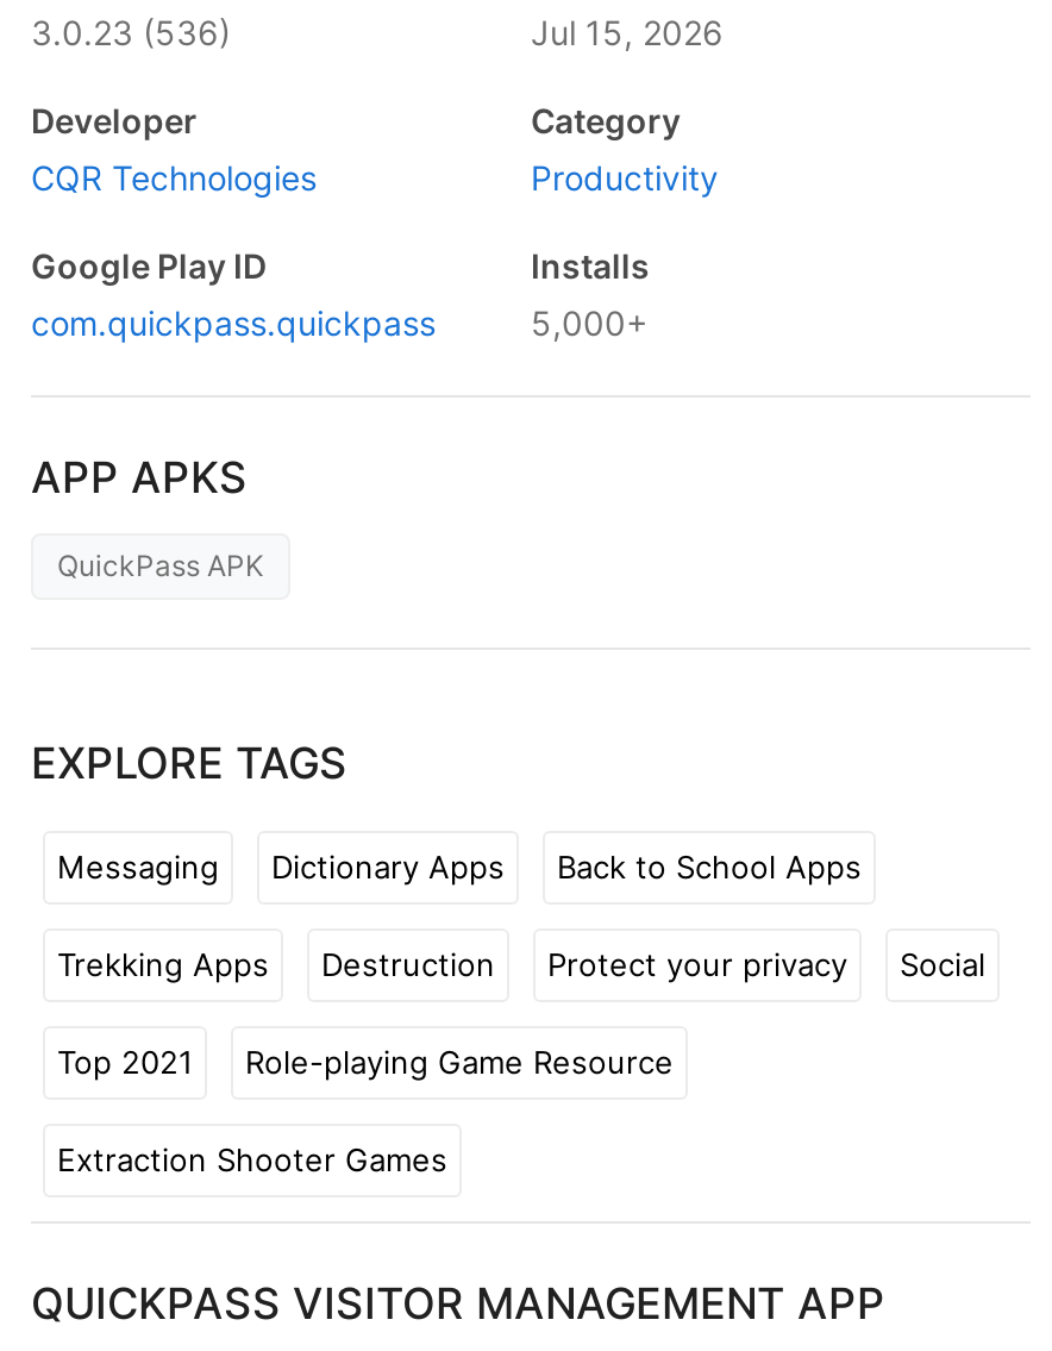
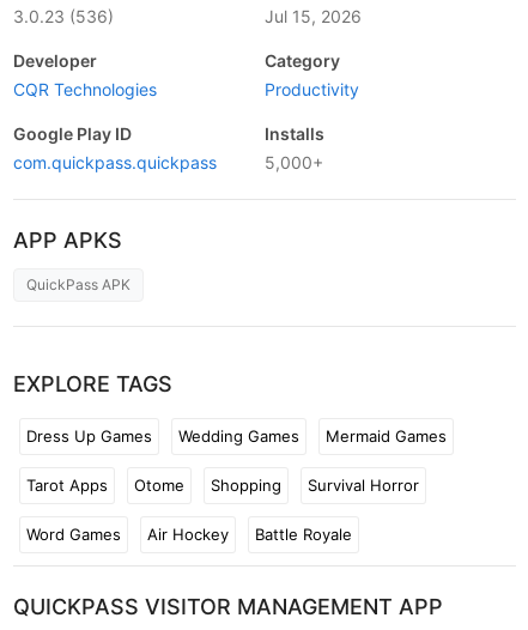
- Messaging
- Dictionary Apps
- Back to School Apps
- Trekking Apps
- Destruction
- Protect your privacy
- Social
- Top 2021
- Role-playing Game Resource
- Extraction Shooter Games
+ Dress Up Games
+ Wedding Games
+ Mermaid Games
+ Tarot Apps
+ Otome
+ Shopping
+ Survival Horror
+ Word Games
+ Air Hockey
+ Battle Royale
